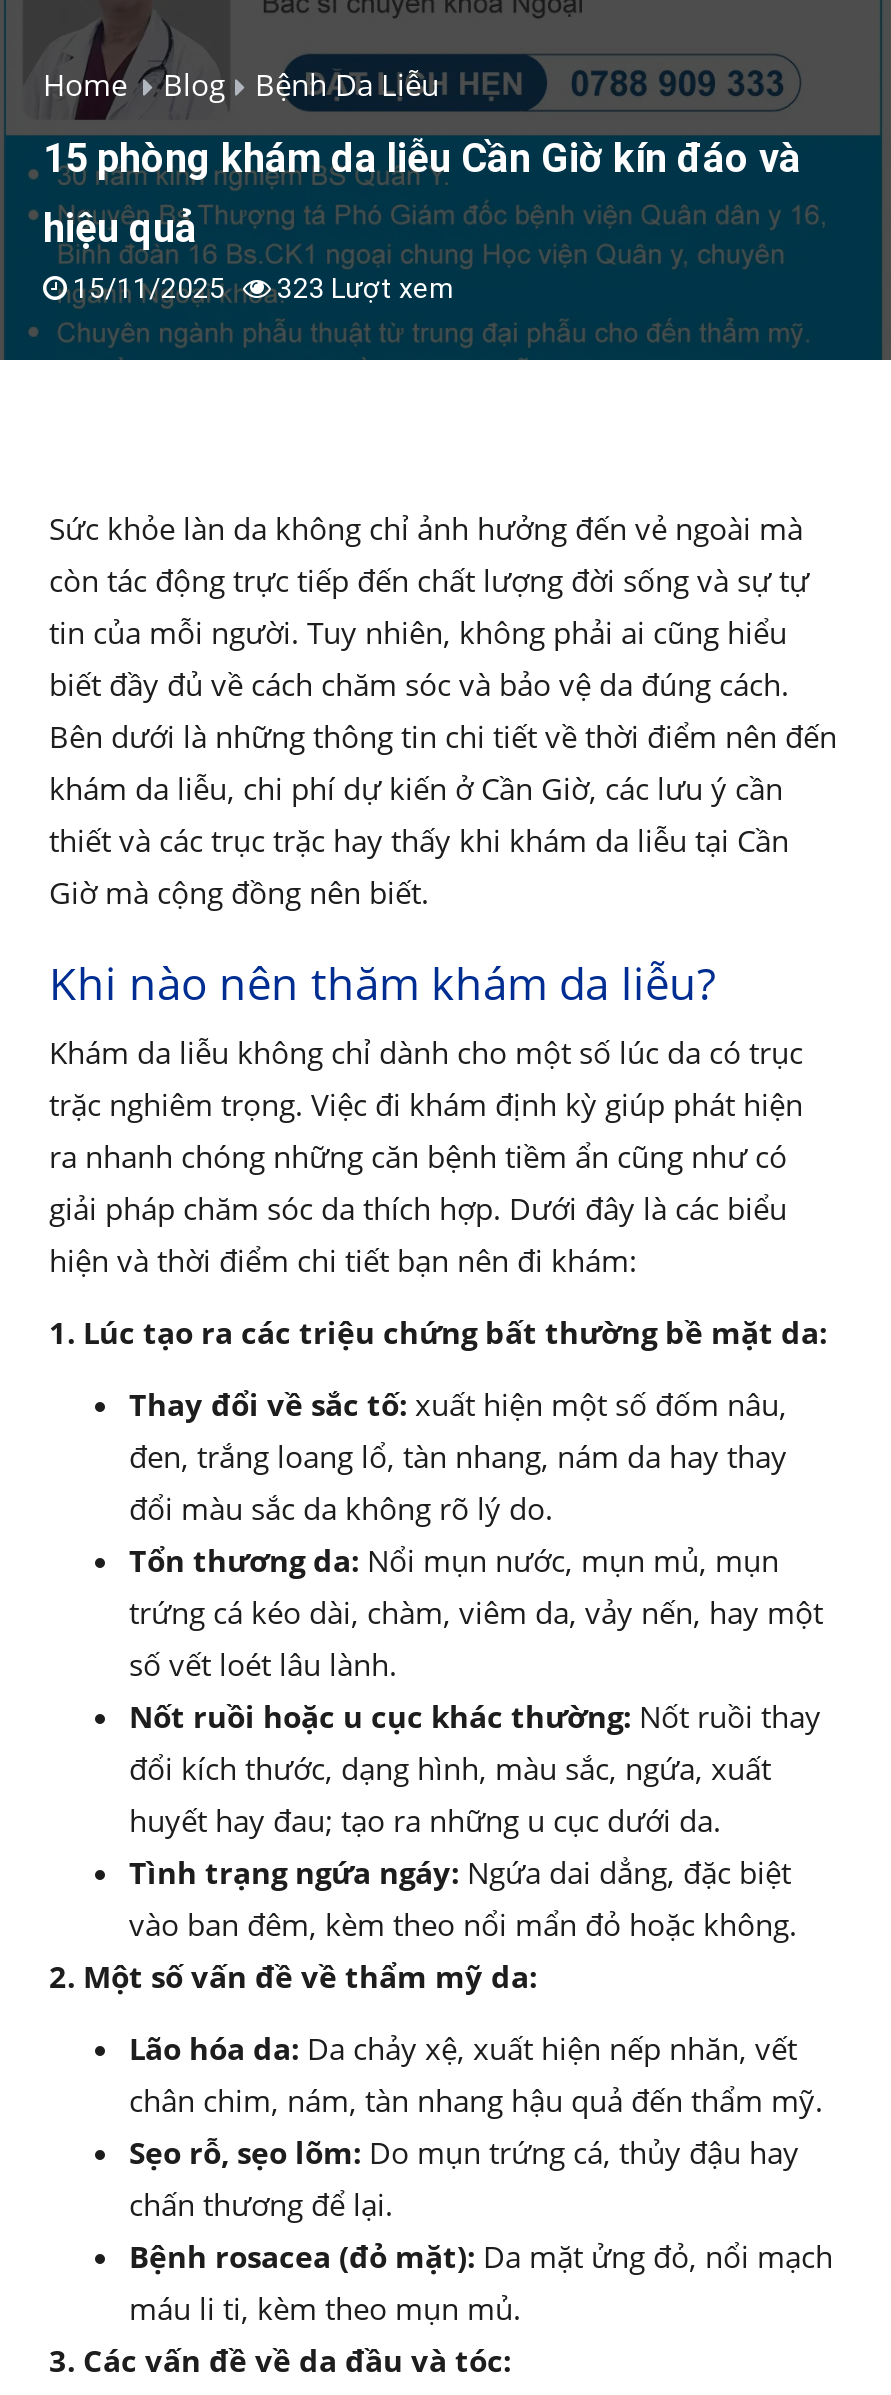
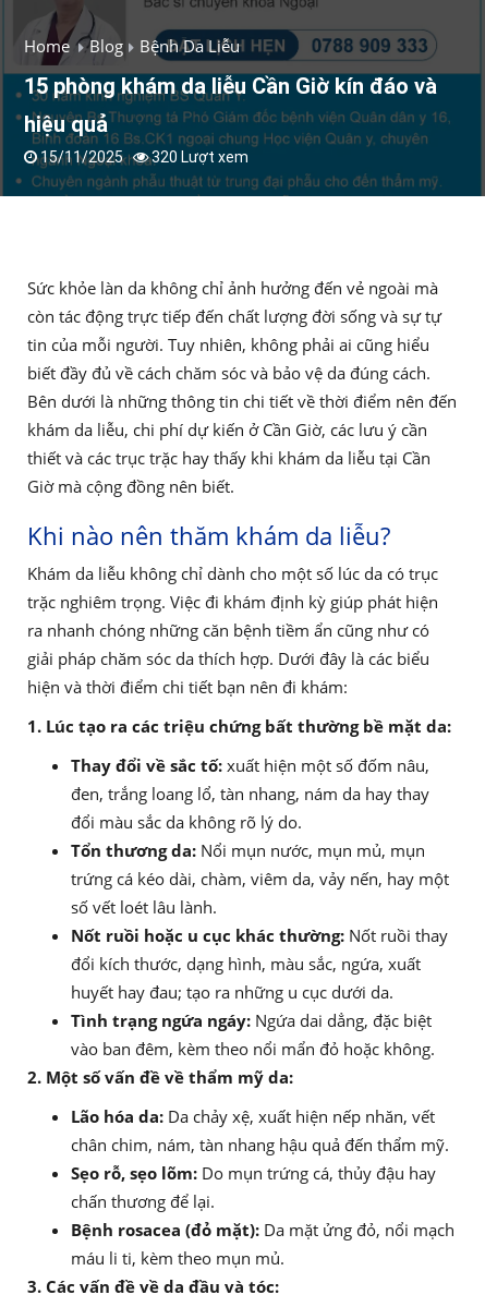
- 15/11/2025 323 Lượt xem
+ 15/11/2025 320 Lượt xem
